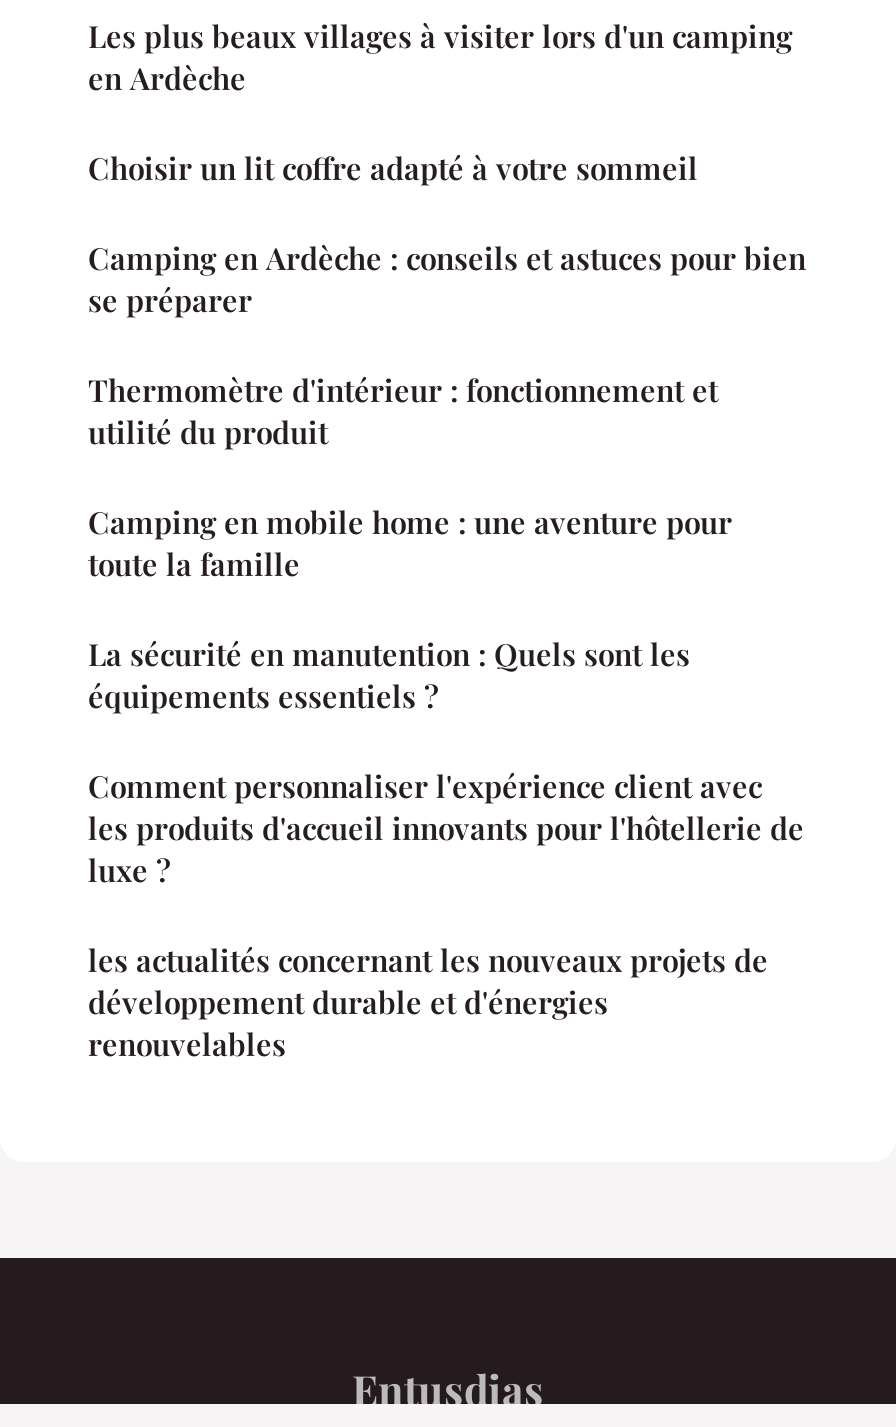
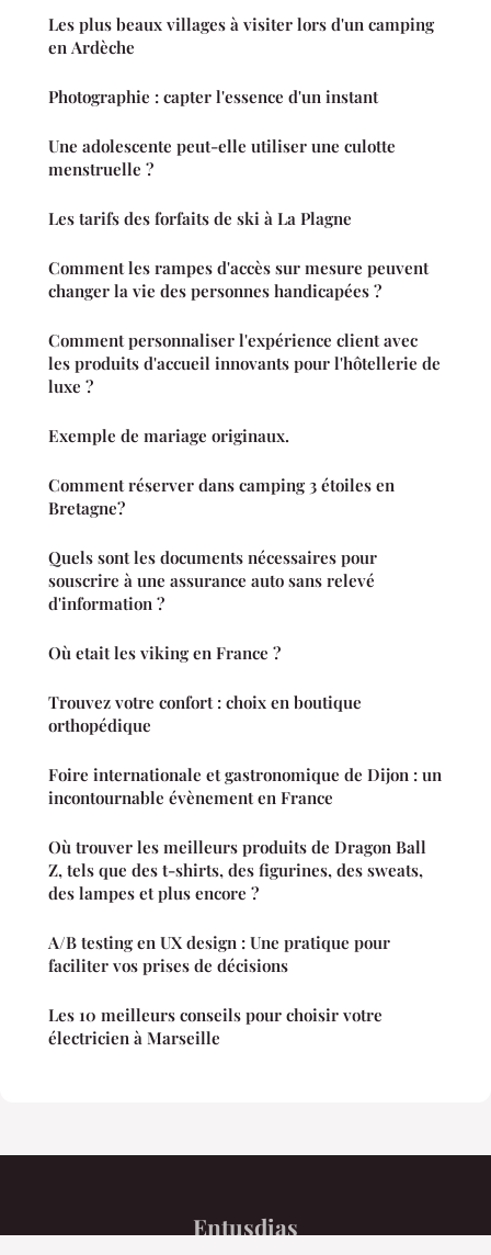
- Choisir un lit coffre adapté à votre sommeil
- Camping en Ardèche : conseils et astuces pour bien
- se préparer
- Thermomètre d'intérieur : fonctionnement et
- utilité du produit
- Camping en mobile home : une aventure pour
- toute la famille
- La sécurité en manutention : Quels sont les
- équipements essentiels ?
+ Photographie : capter l'essence d'un instant
+ Une adolescente peut-elle utiliser une culotte
+ menstruelle ?
+ Les tarifs des forfaits de ski à La Plagne
+ Comment les rampes d'accès sur mesure peuvent
+ changer la vie des personnes handicapées ?

moved up: Comment personnaliser l'expérience client avec | les produits d'accueil innovants pour l'hôtellerie de | luxe ?

- les actualités concernant les nouveaux projets de
- développement durable et d'énergies
- renouvelables
+ Exemple de mariage originaux.
+ Comment réserver dans camping 3 étoiles en
+ Bretagne?
+ Quels sont les documents nécessaires pour
+ souscrire à une assurance auto sans relevé
+ d'information ?
+ Où etait les viking en France ?
+ Trouvez votre confort : choix en boutique
+ orthopédique
+ Foire internationale et gastronomique de Dijon : un
+ incontournable évènement en France
+ Où trouver les meilleurs produits de Dragon Ball
+ Z, tels que des t-shirts, des figurines, des sweats,
+ des lampes et plus encore ?
+ A/B testing en UX design : Une pratique pour
+ faciliter vos prises de décisions
+ Les 10 meilleurs conseils pour choisir votre
+ électricien à Marseille
